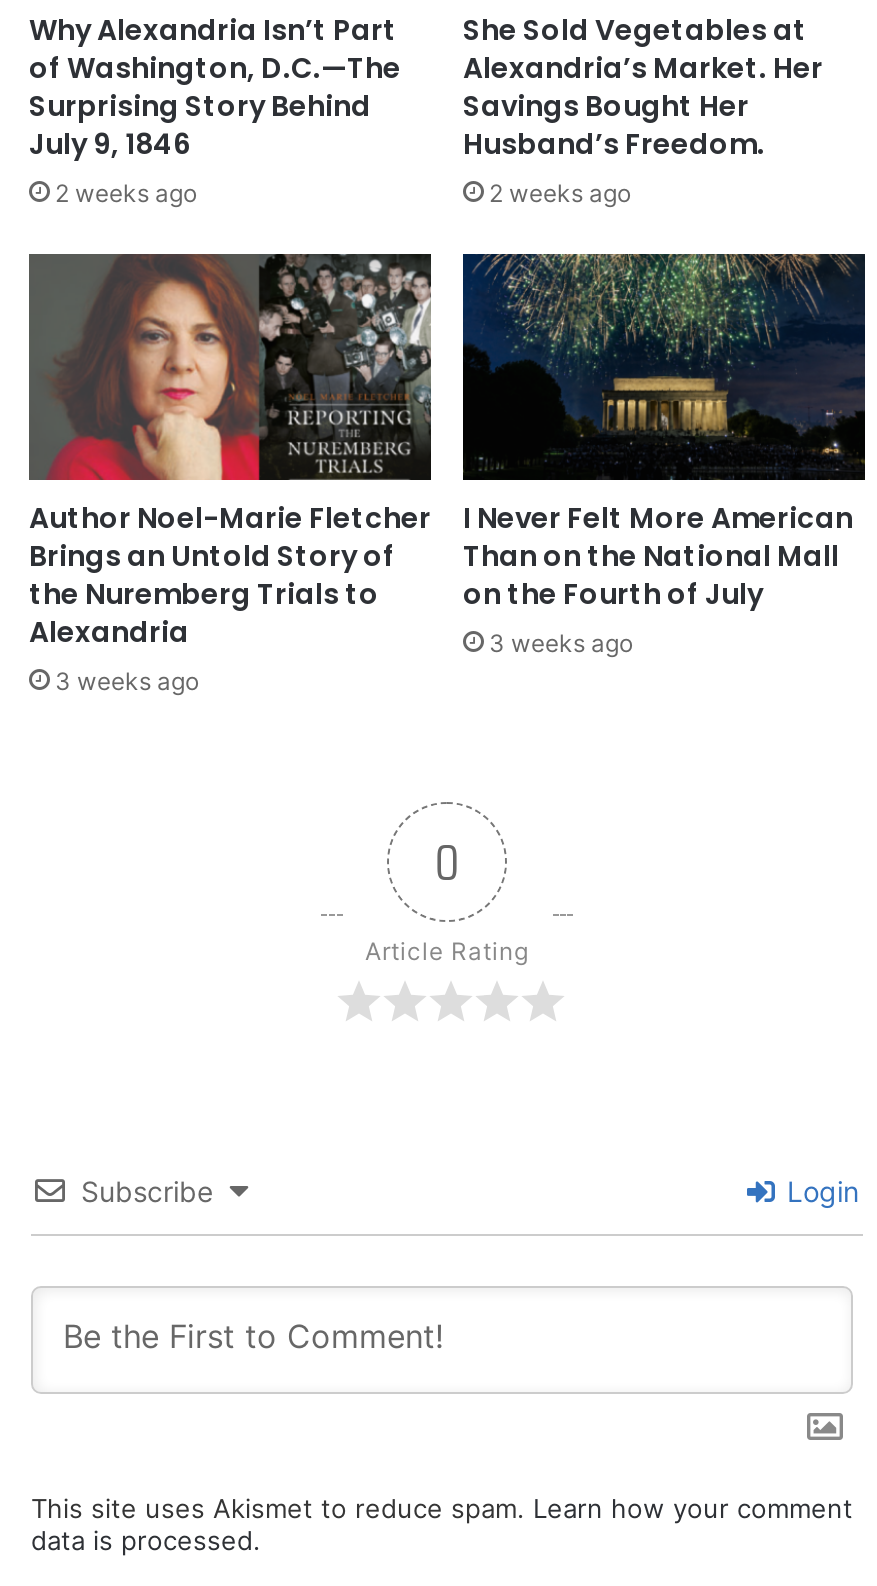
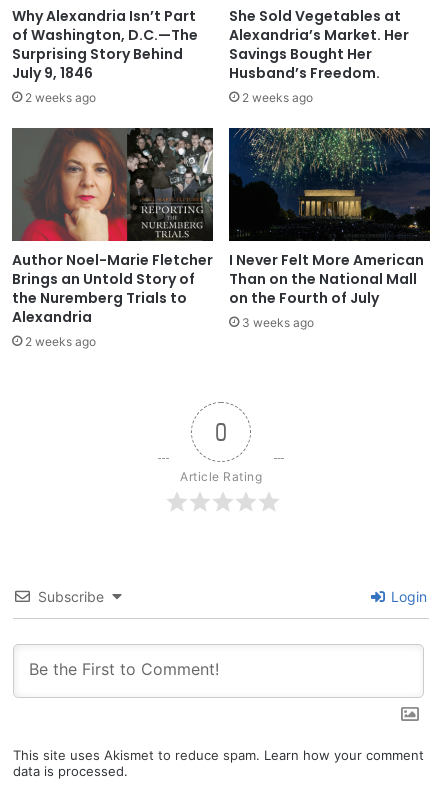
- 3 weeks ago
+ 2 weeks ago
